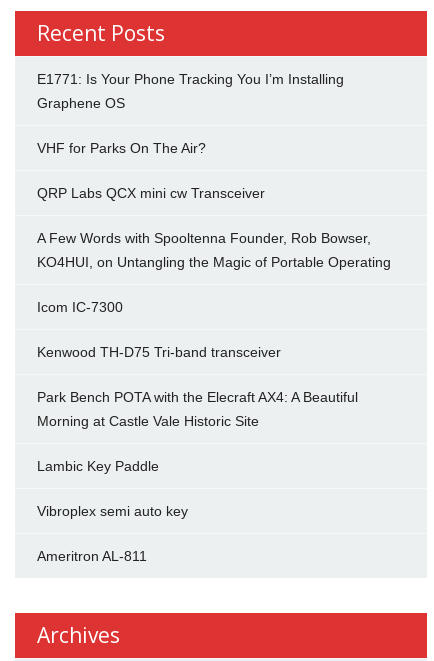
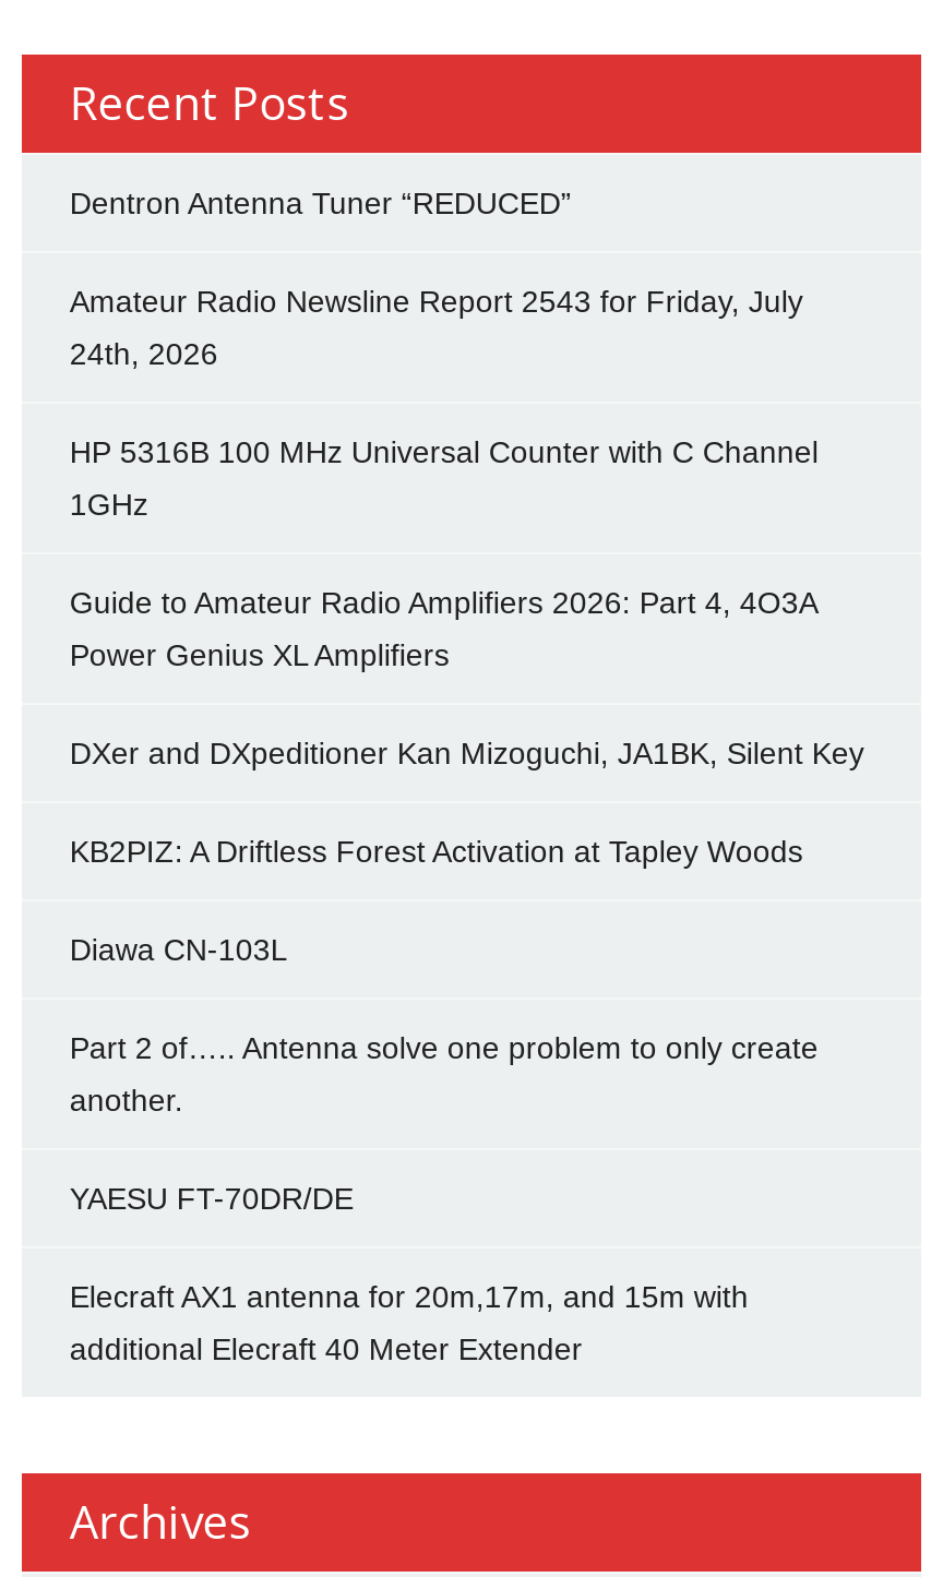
- E1771: Is Your Phone Tracking You I’m Installing
- Graphene OS
- VHF for Parks On The Air?
- QRP Labs QCX mini cw Transceiver
- A Few Words with Spooltenna Founder, Rob Bowser,
- KO4HUI, on Untangling the Magic of Portable Operating
- Icom IC-7300
- Kenwood TH-D75 Tri-band transceiver
- Park Bench POTA with the Elecraft AX4: A Beautiful
- Morning at Castle Vale Historic Site
- Lambic Key Paddle
- Vibroplex semi auto key
- Ameritron AL-811
+ Dentron Antenna Tuner “REDUCED”
+ Amateur Radio Newsline Report 2543 for Friday, July
+ 24th, 2026
+ HP 5316B 100 MHz Universal Counter with C Channel
+ 1GHz
+ Guide to Amateur Radio Amplifiers 2026: Part 4, 4O3A
+ Power Genius XL Amplifiers
+ DXer and DXpeditioner Kan Mizoguchi, JA1BK, Silent Key
+ KB2PIZ: A Driftless Forest Activation at Tapley Woods
+ Diawa CN-103L
+ Part 2 of….. Antenna solve one problem to only create
+ another.
+ YAESU FT-70DR/DE
+ Elecraft AX1 antenna for 20m,17m, and 15m with
+ additional Elecraft 40 Meter Extender
